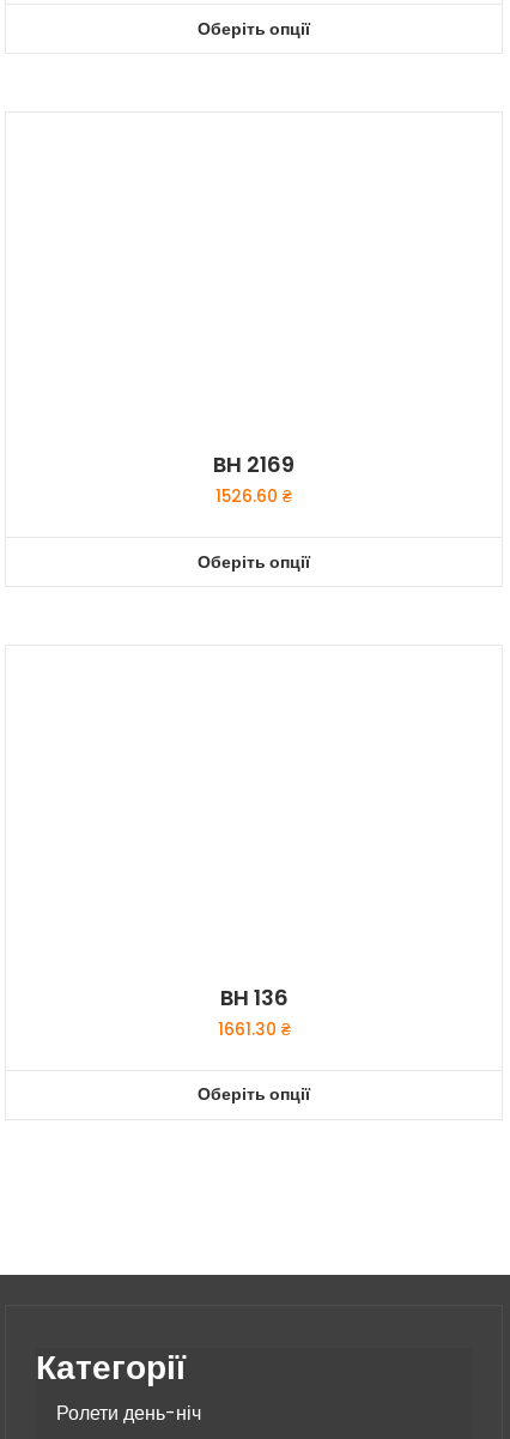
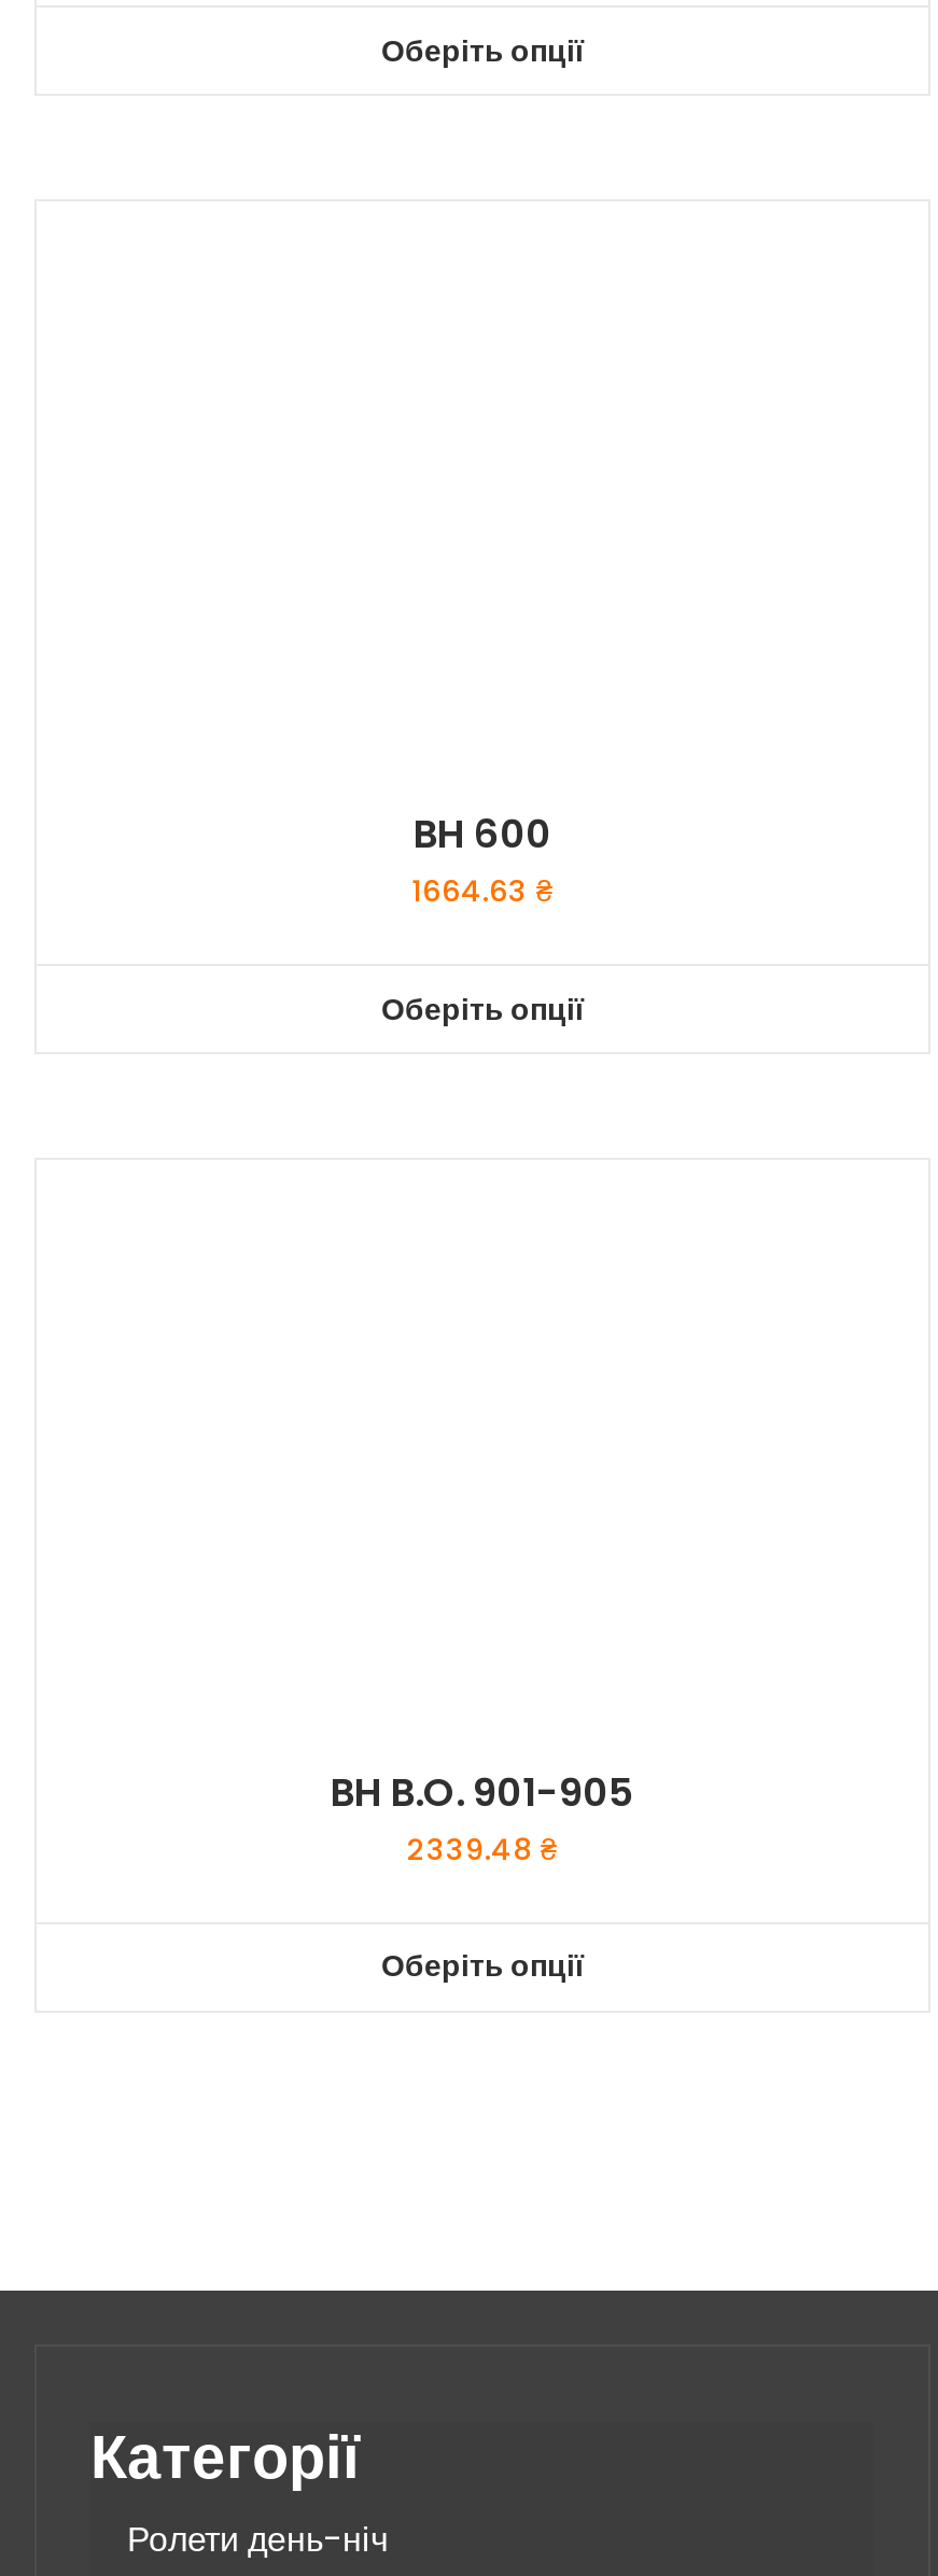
- BH 2169
+ BH 600

- 1526.60 ₴
+ 1664.63 ₴

- BH 136
- 1661.30 ₴
+ BH B.O. 901-905
+ 2339.48 ₴
